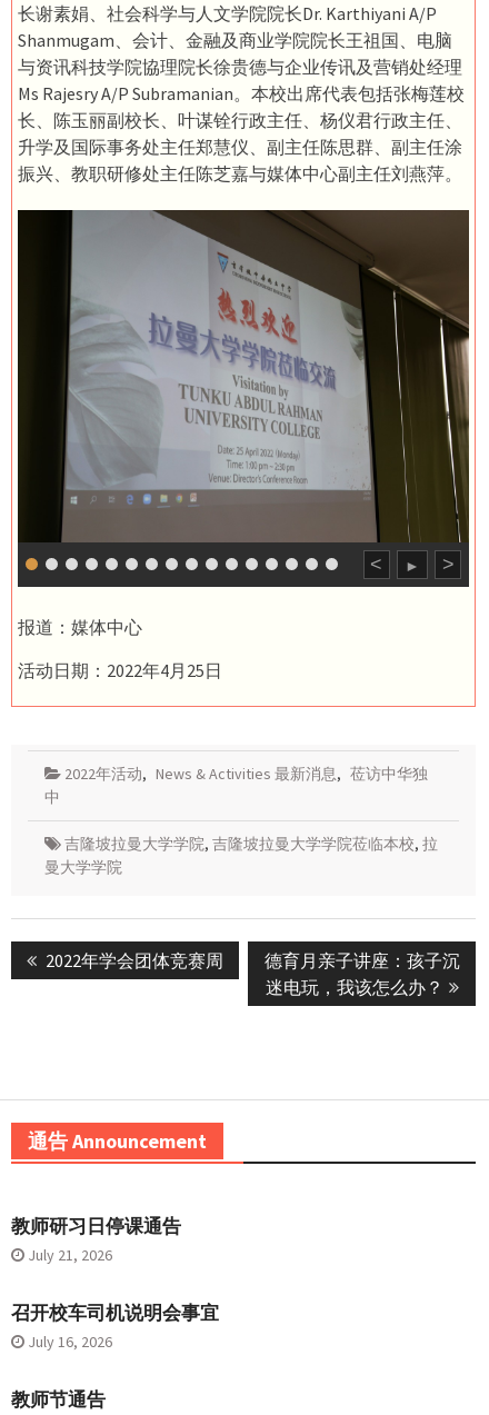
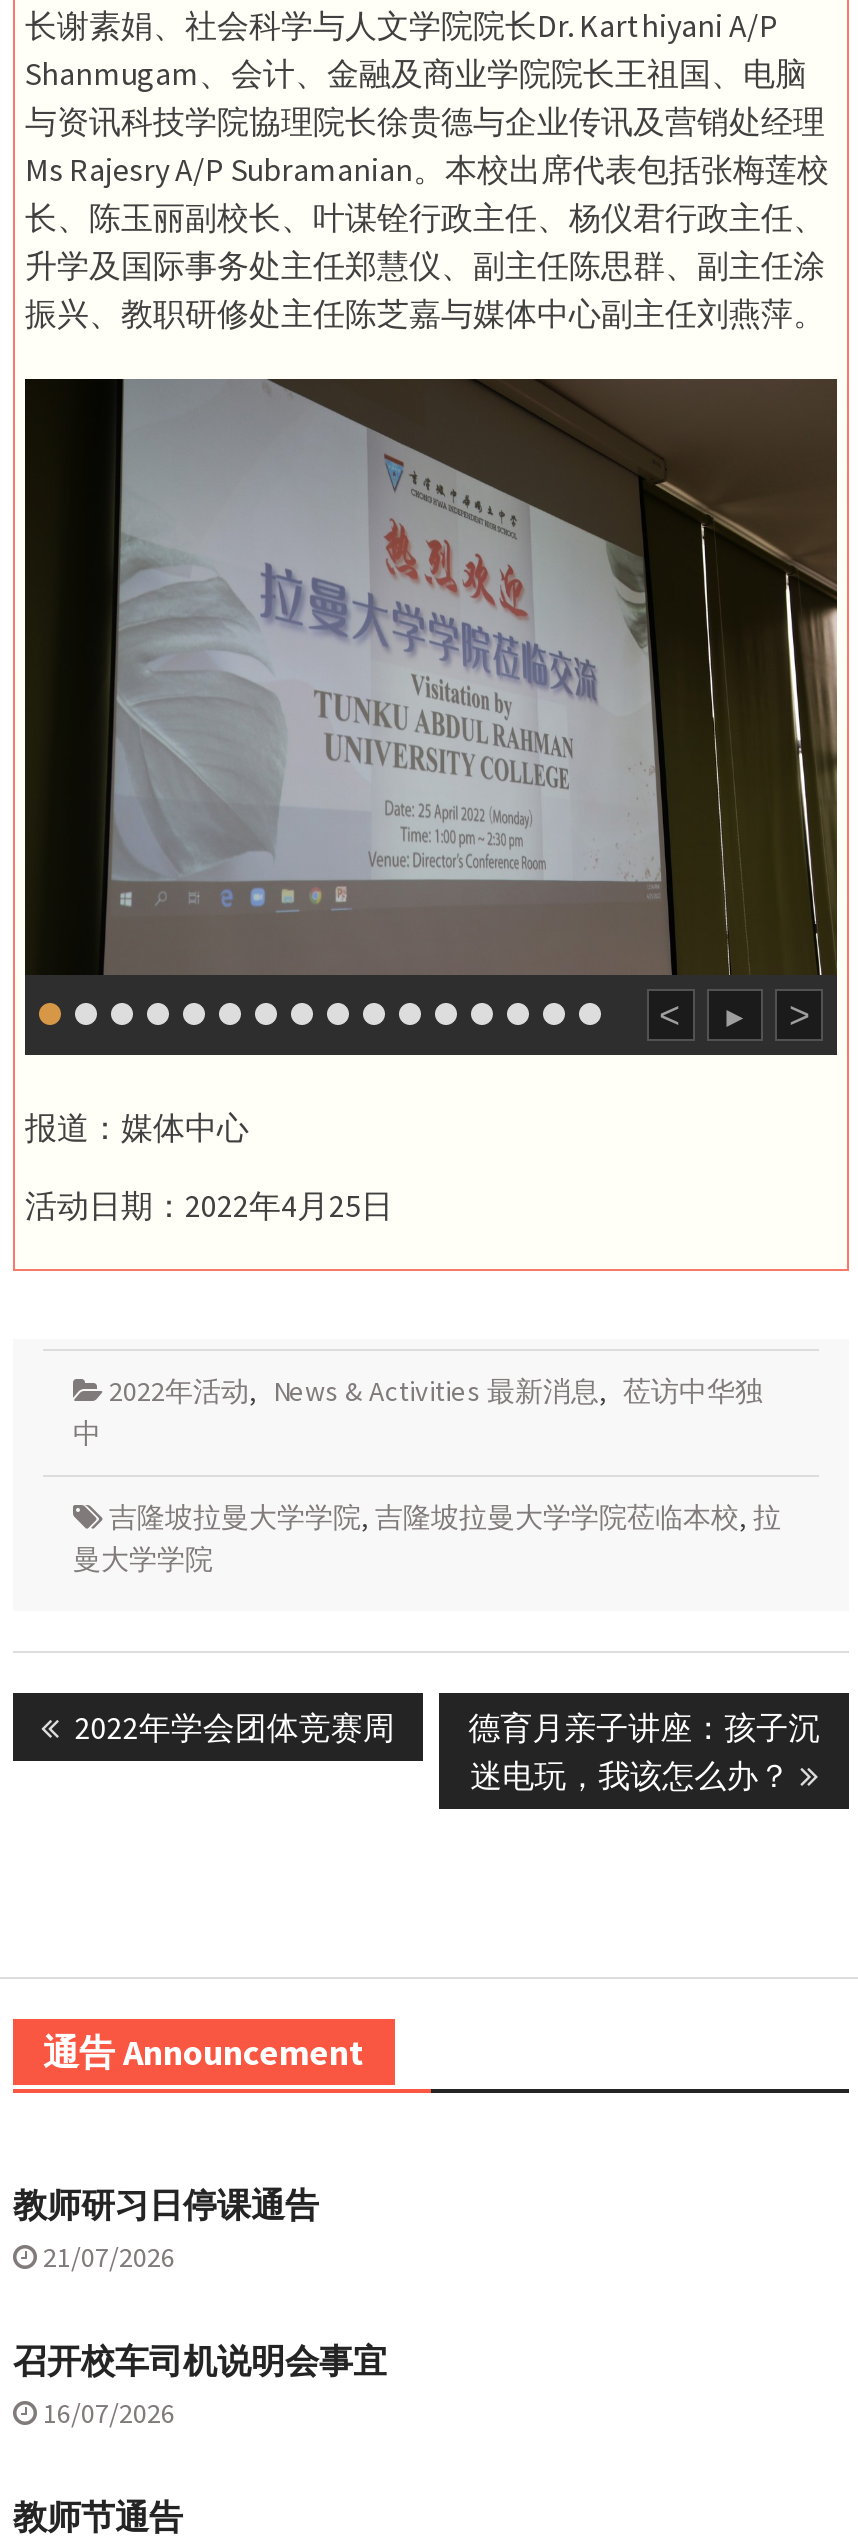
- July 21, 2026
+ 21/07/2026

- July 16, 2026
+ 16/07/2026
